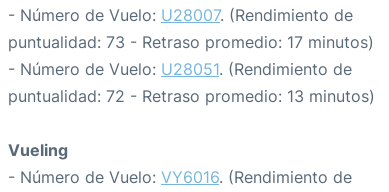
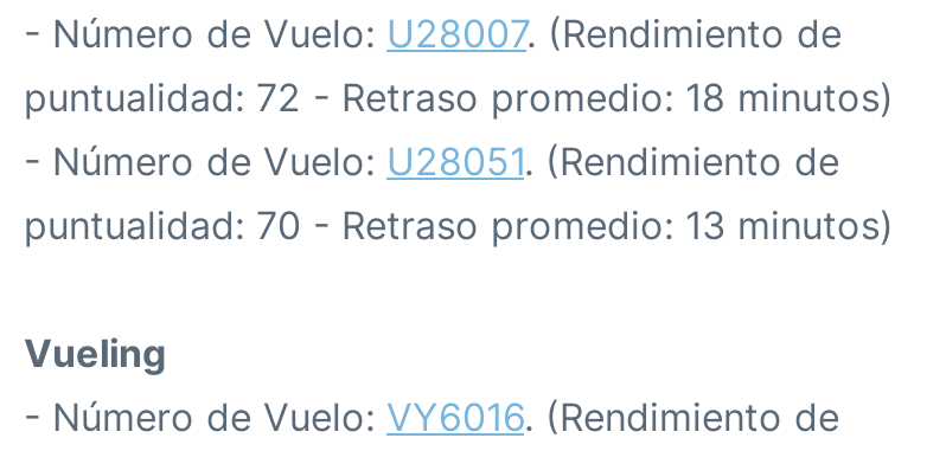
- puntualidad: 73 - Retraso promedio: 17 minutos)
+ puntualidad: 72 - Retraso promedio: 18 minutos)

- puntualidad: 72 - Retraso promedio: 13 minutos)
+ puntualidad: 70 - Retraso promedio: 13 minutos)
